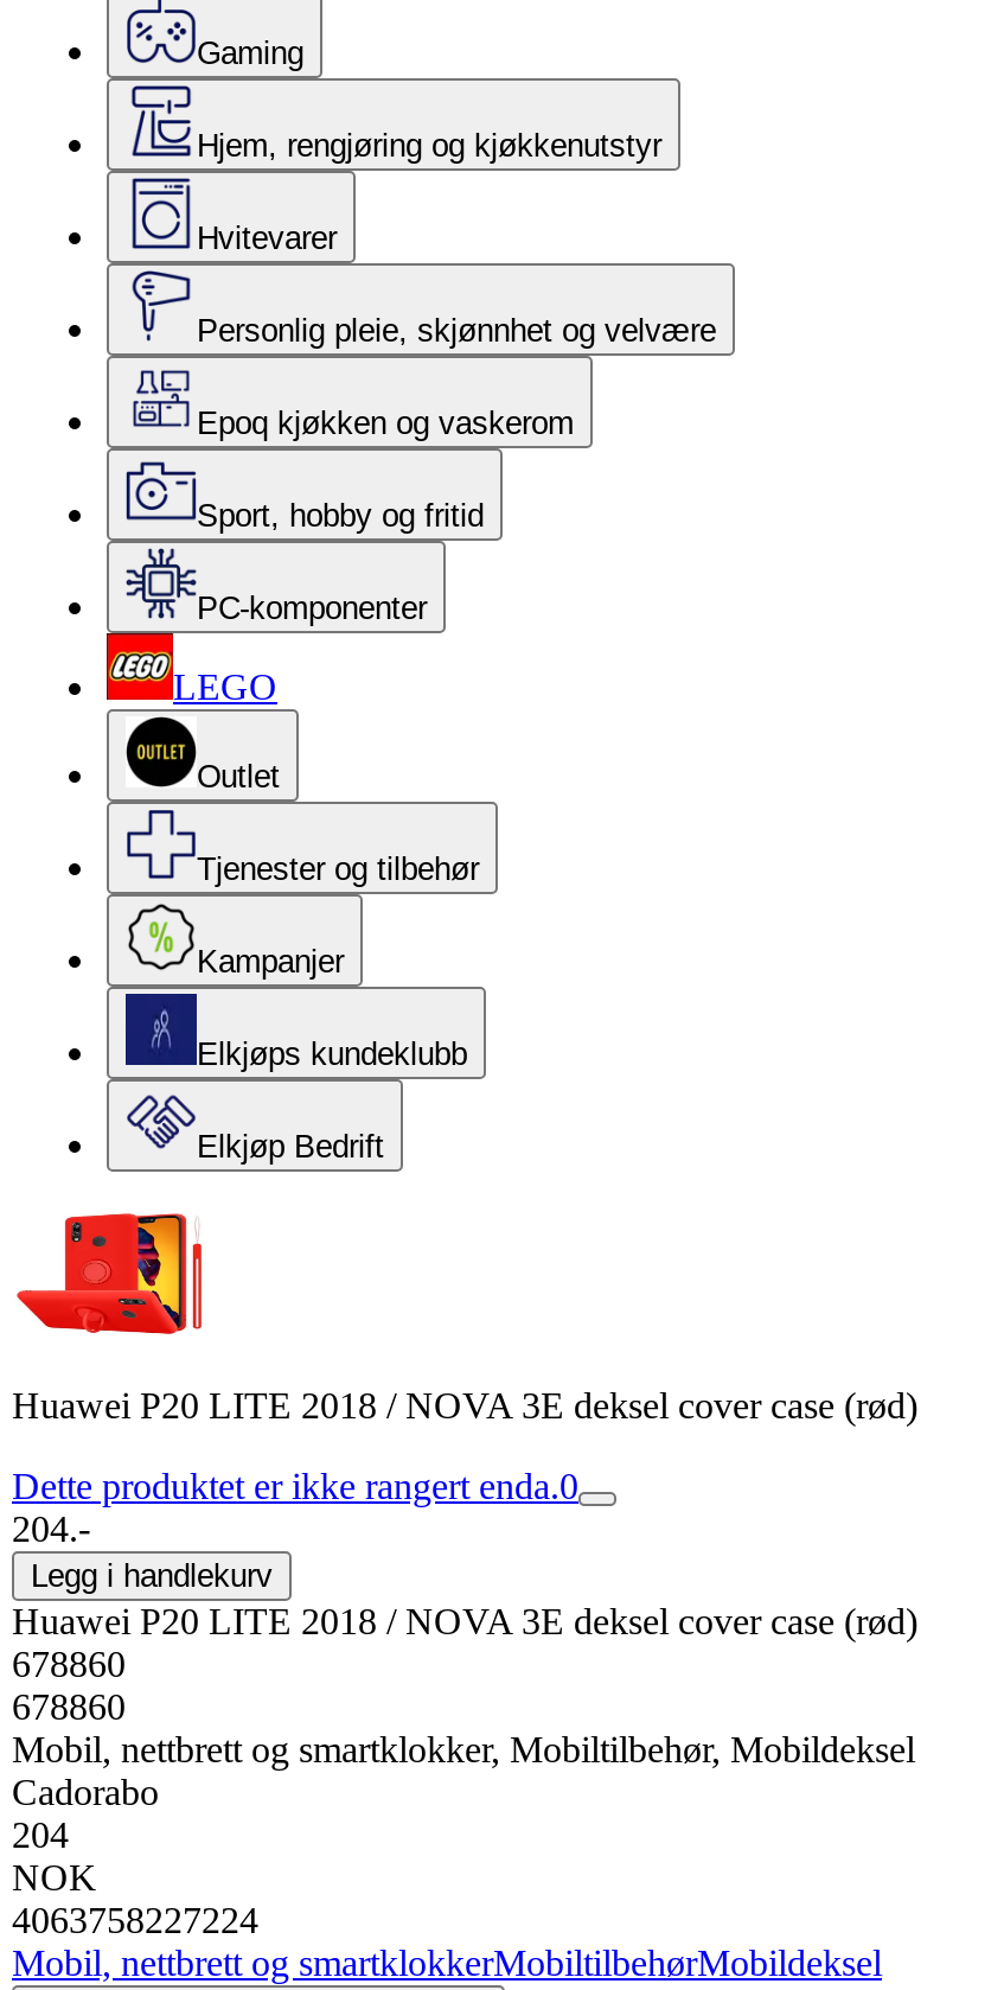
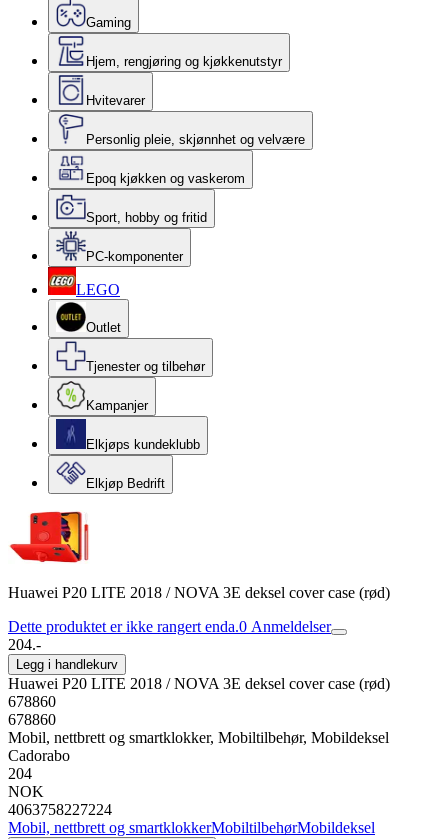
- Dette produktet er ikke rangert enda.0
+ Dette produktet er ikke rangert enda.0 Anmeldelser
